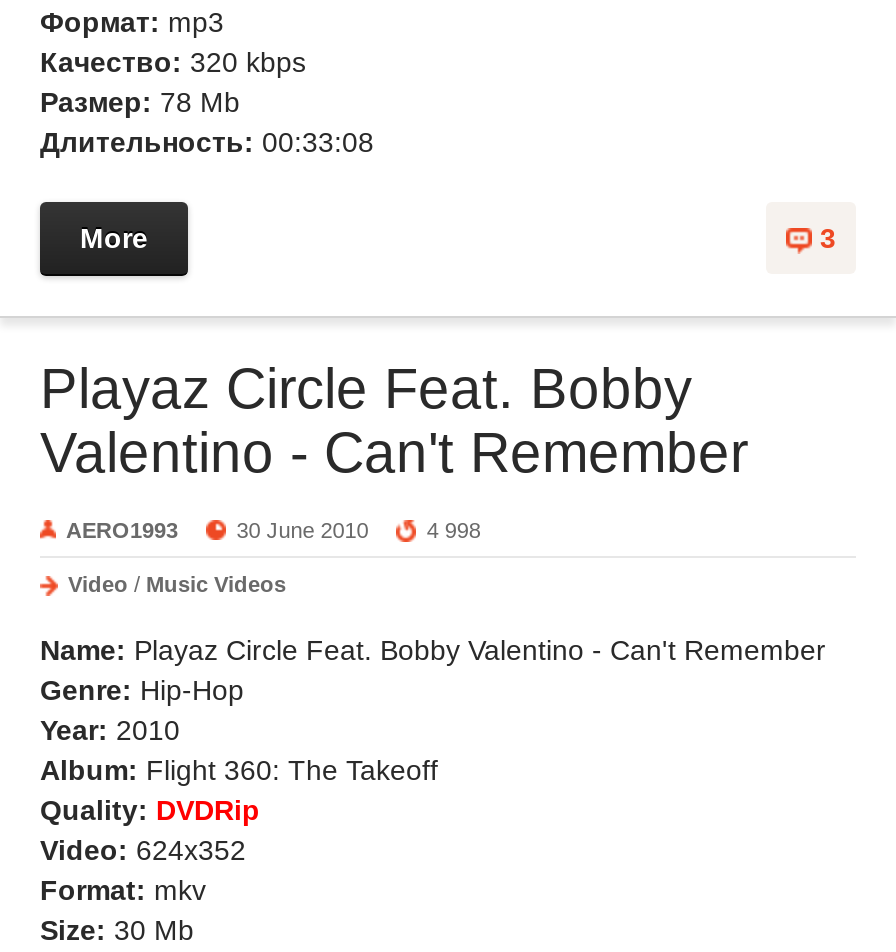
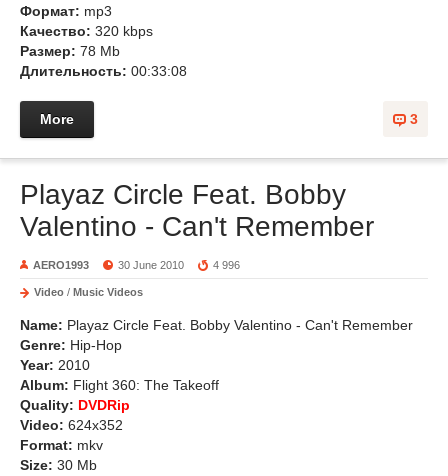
- 4 998
+ 4 996
